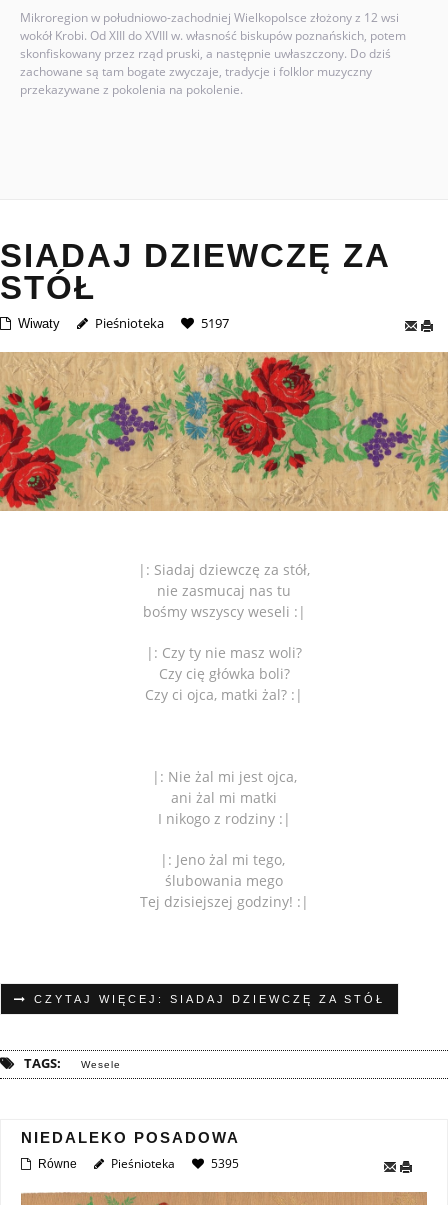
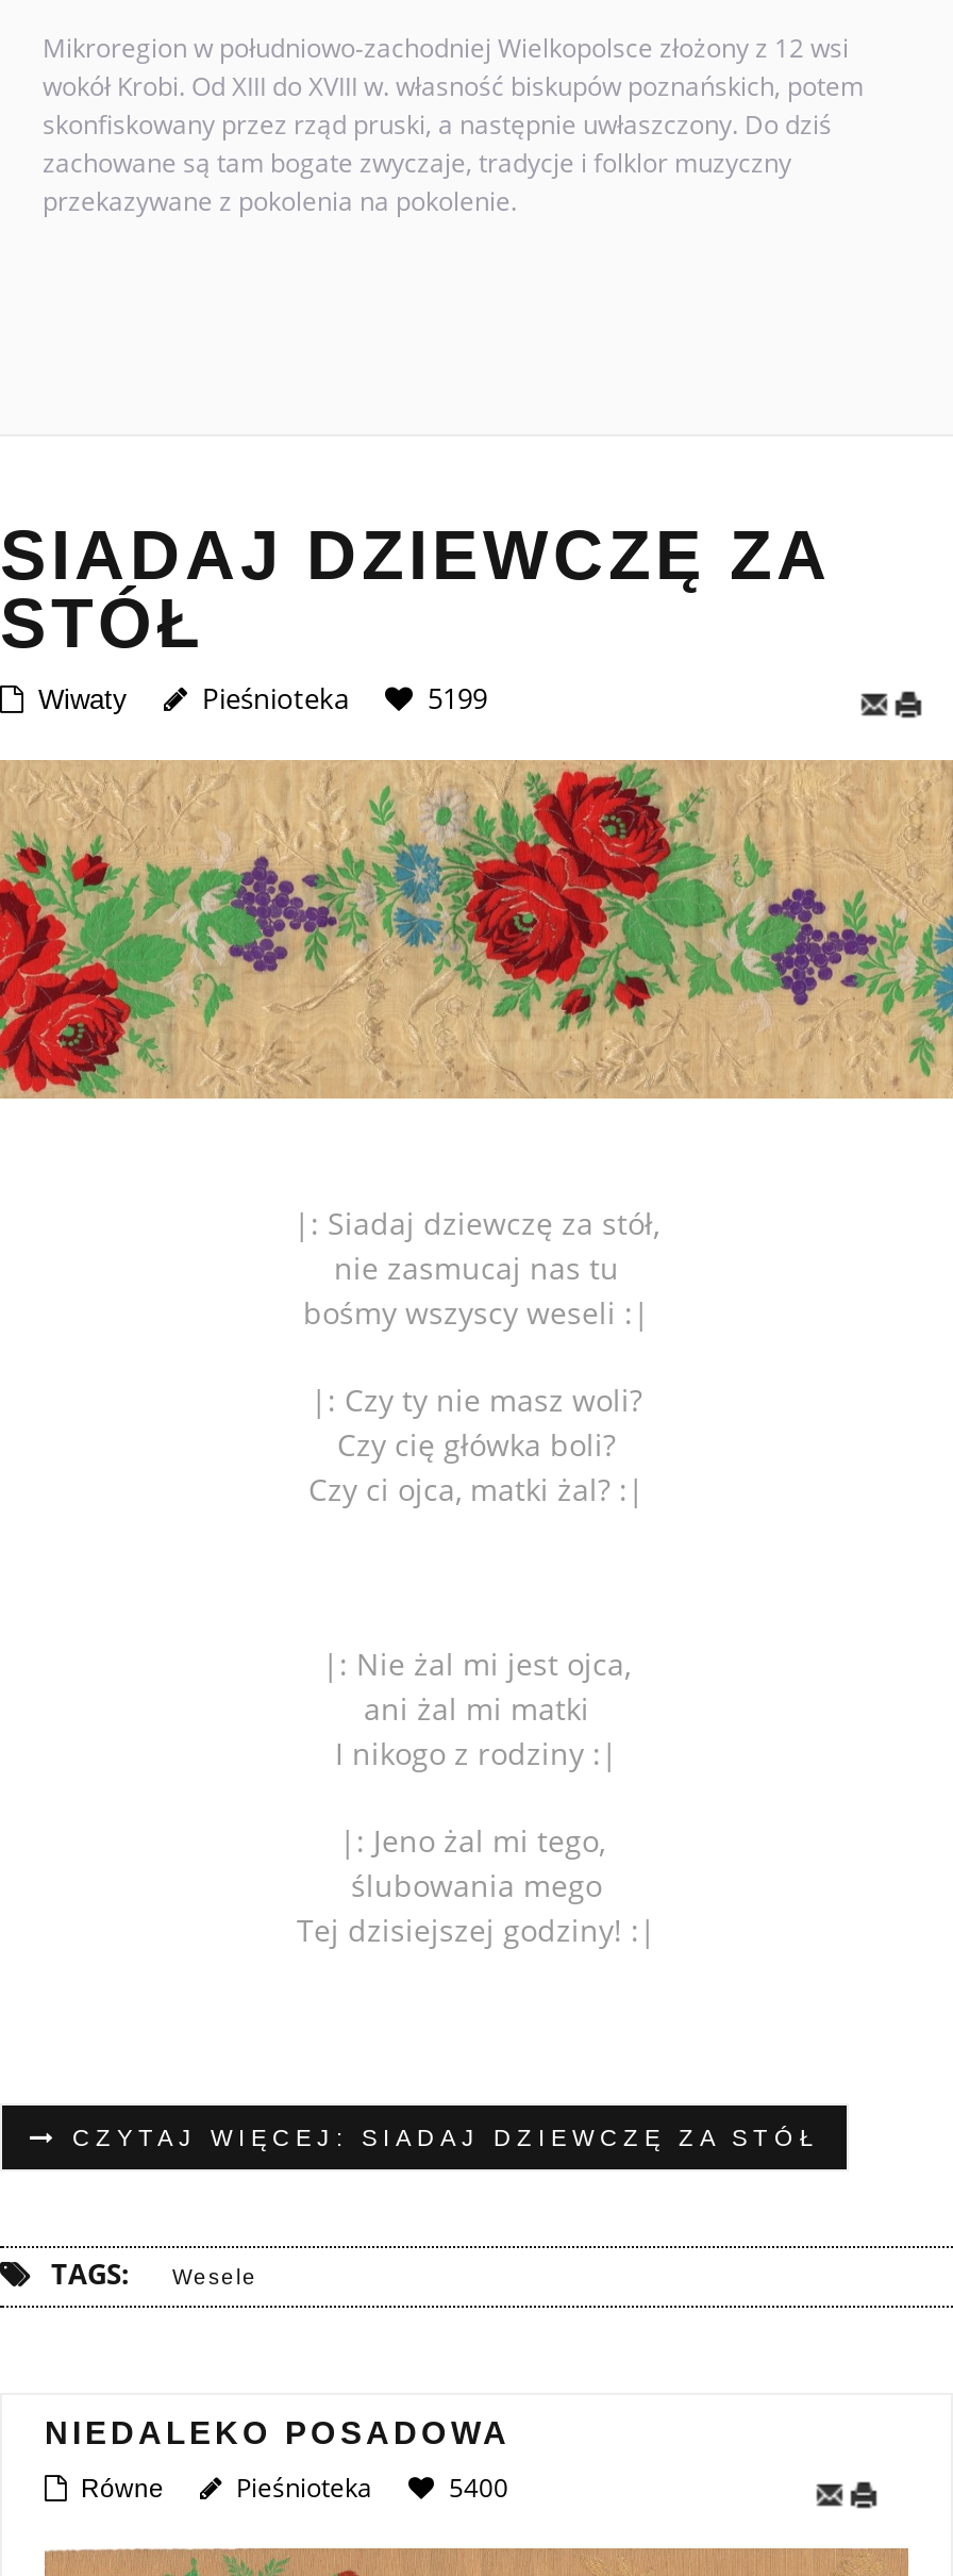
- 5197
+ 5199

- 5395
+ 5400
